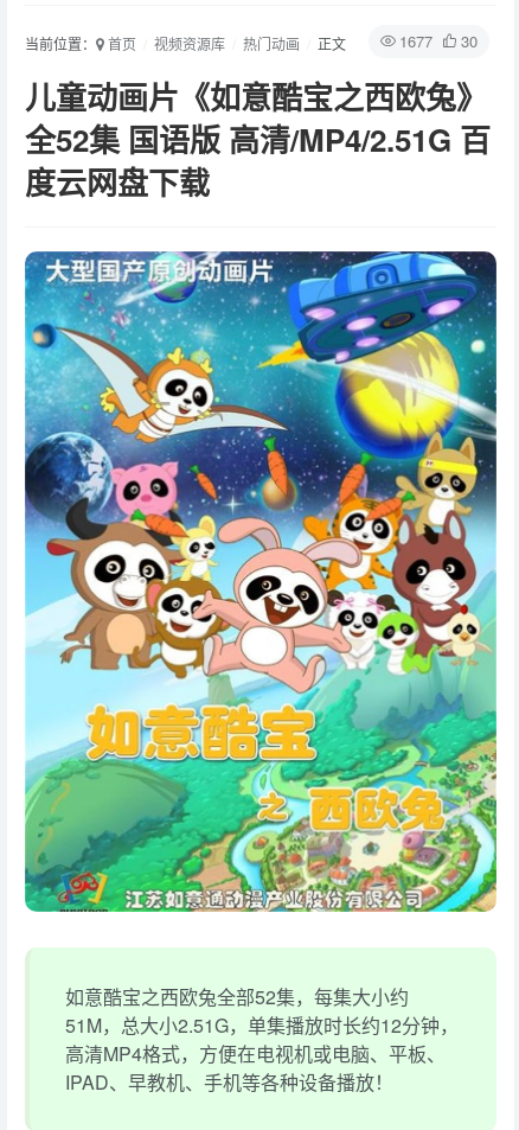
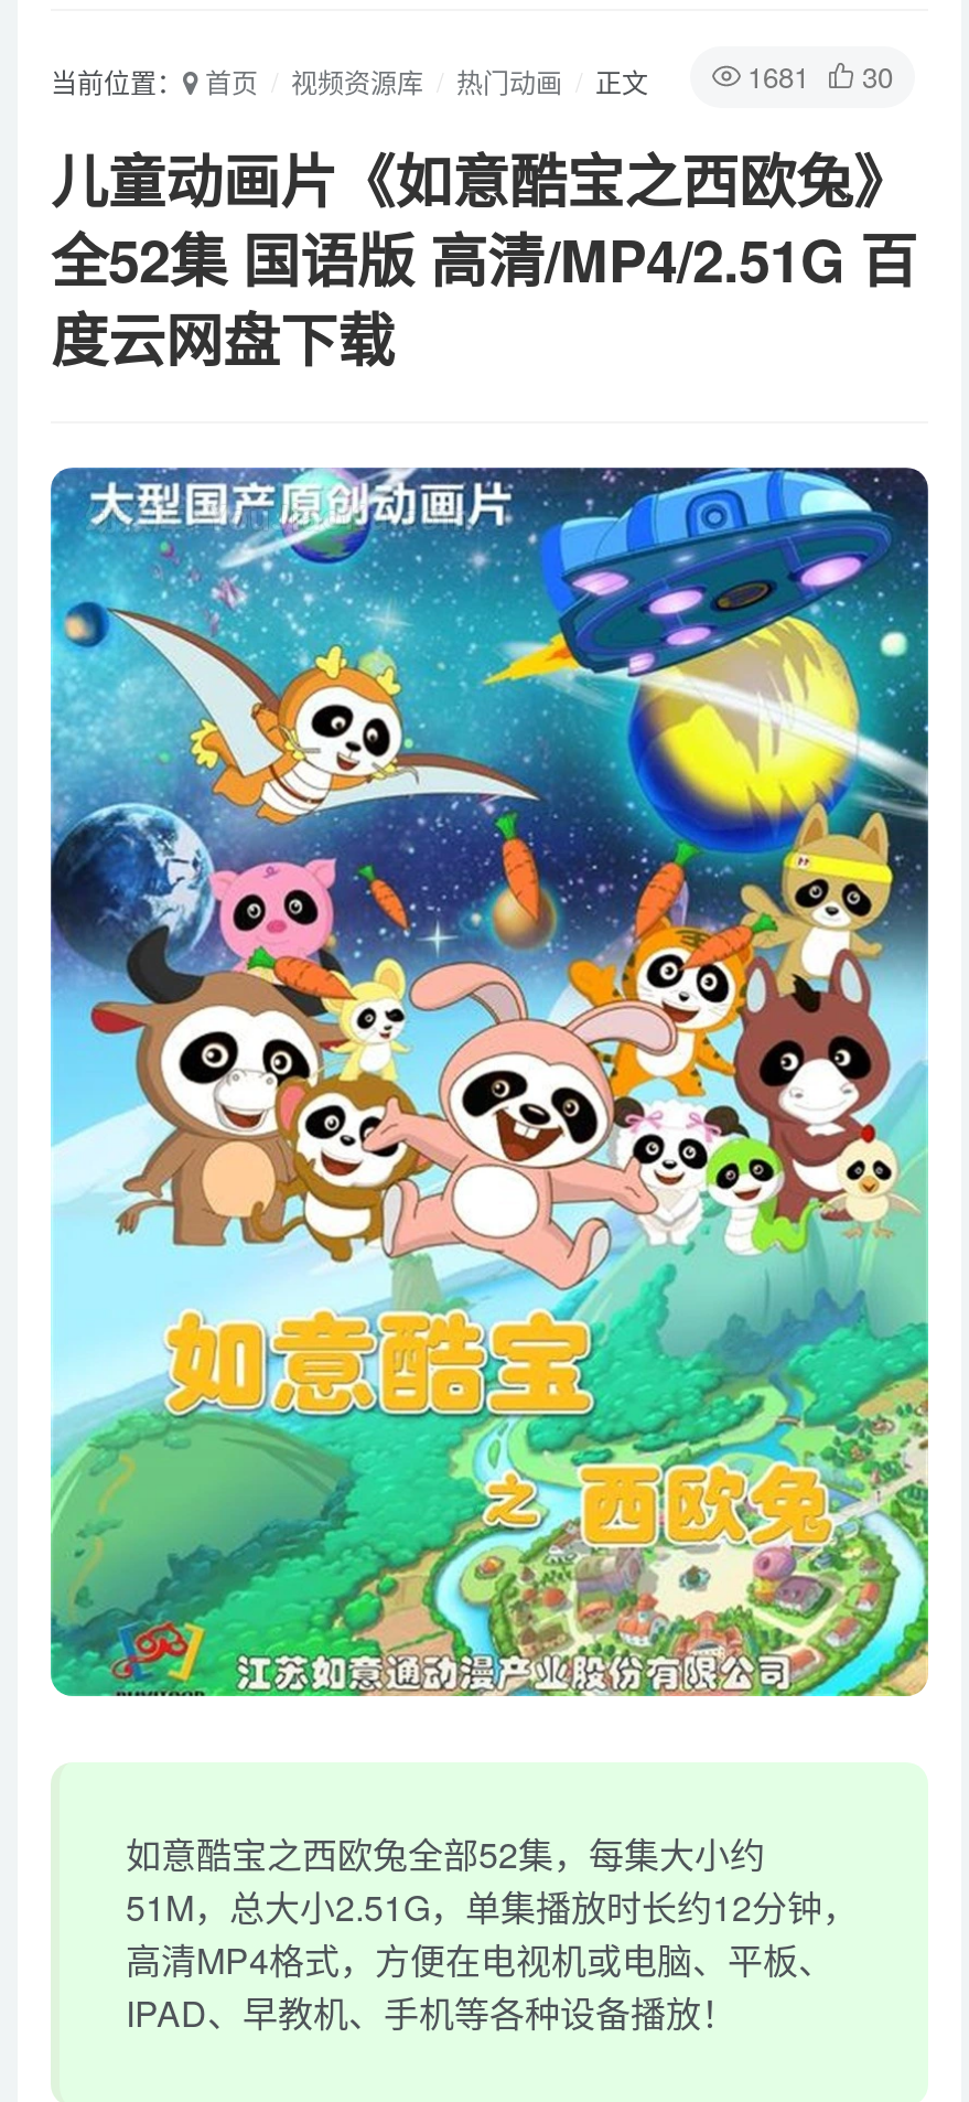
- 1677 30
+ 1681 30
